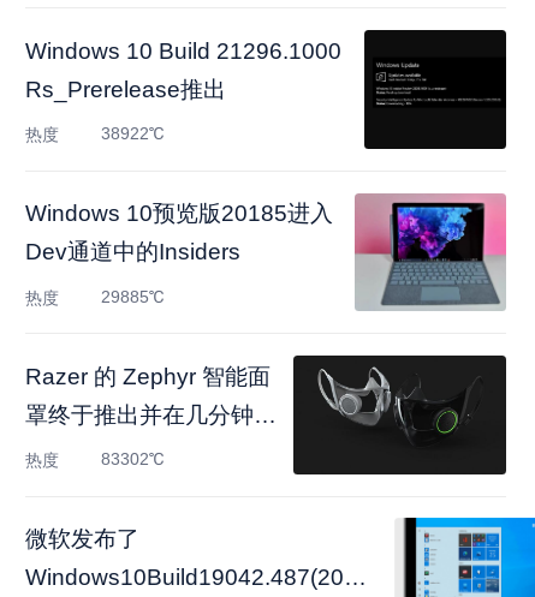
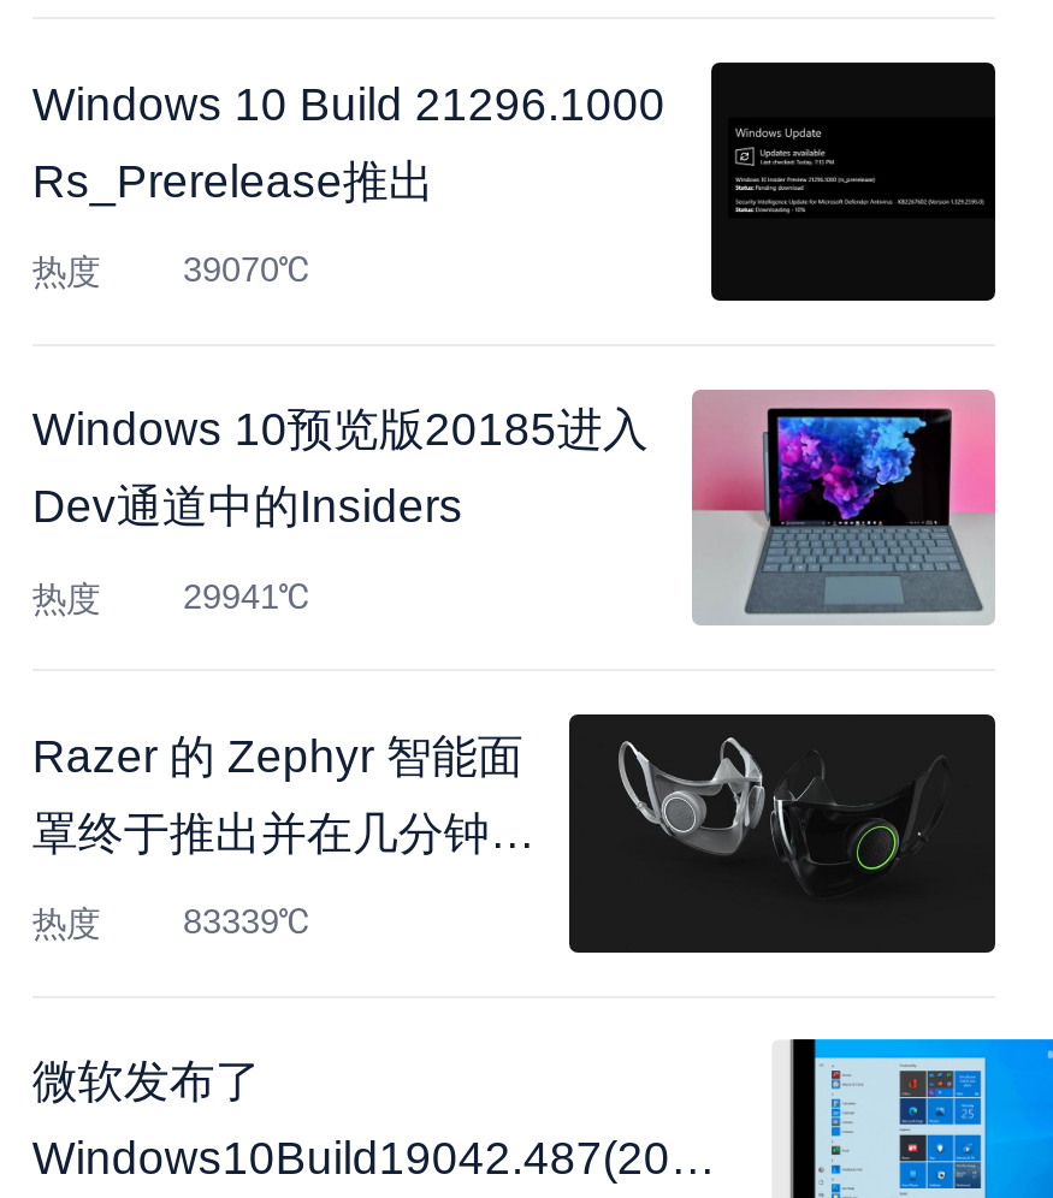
- 38922℃
+ 39070℃

- 29885℃
+ 29941℃

- 83302℃
+ 83339℃
